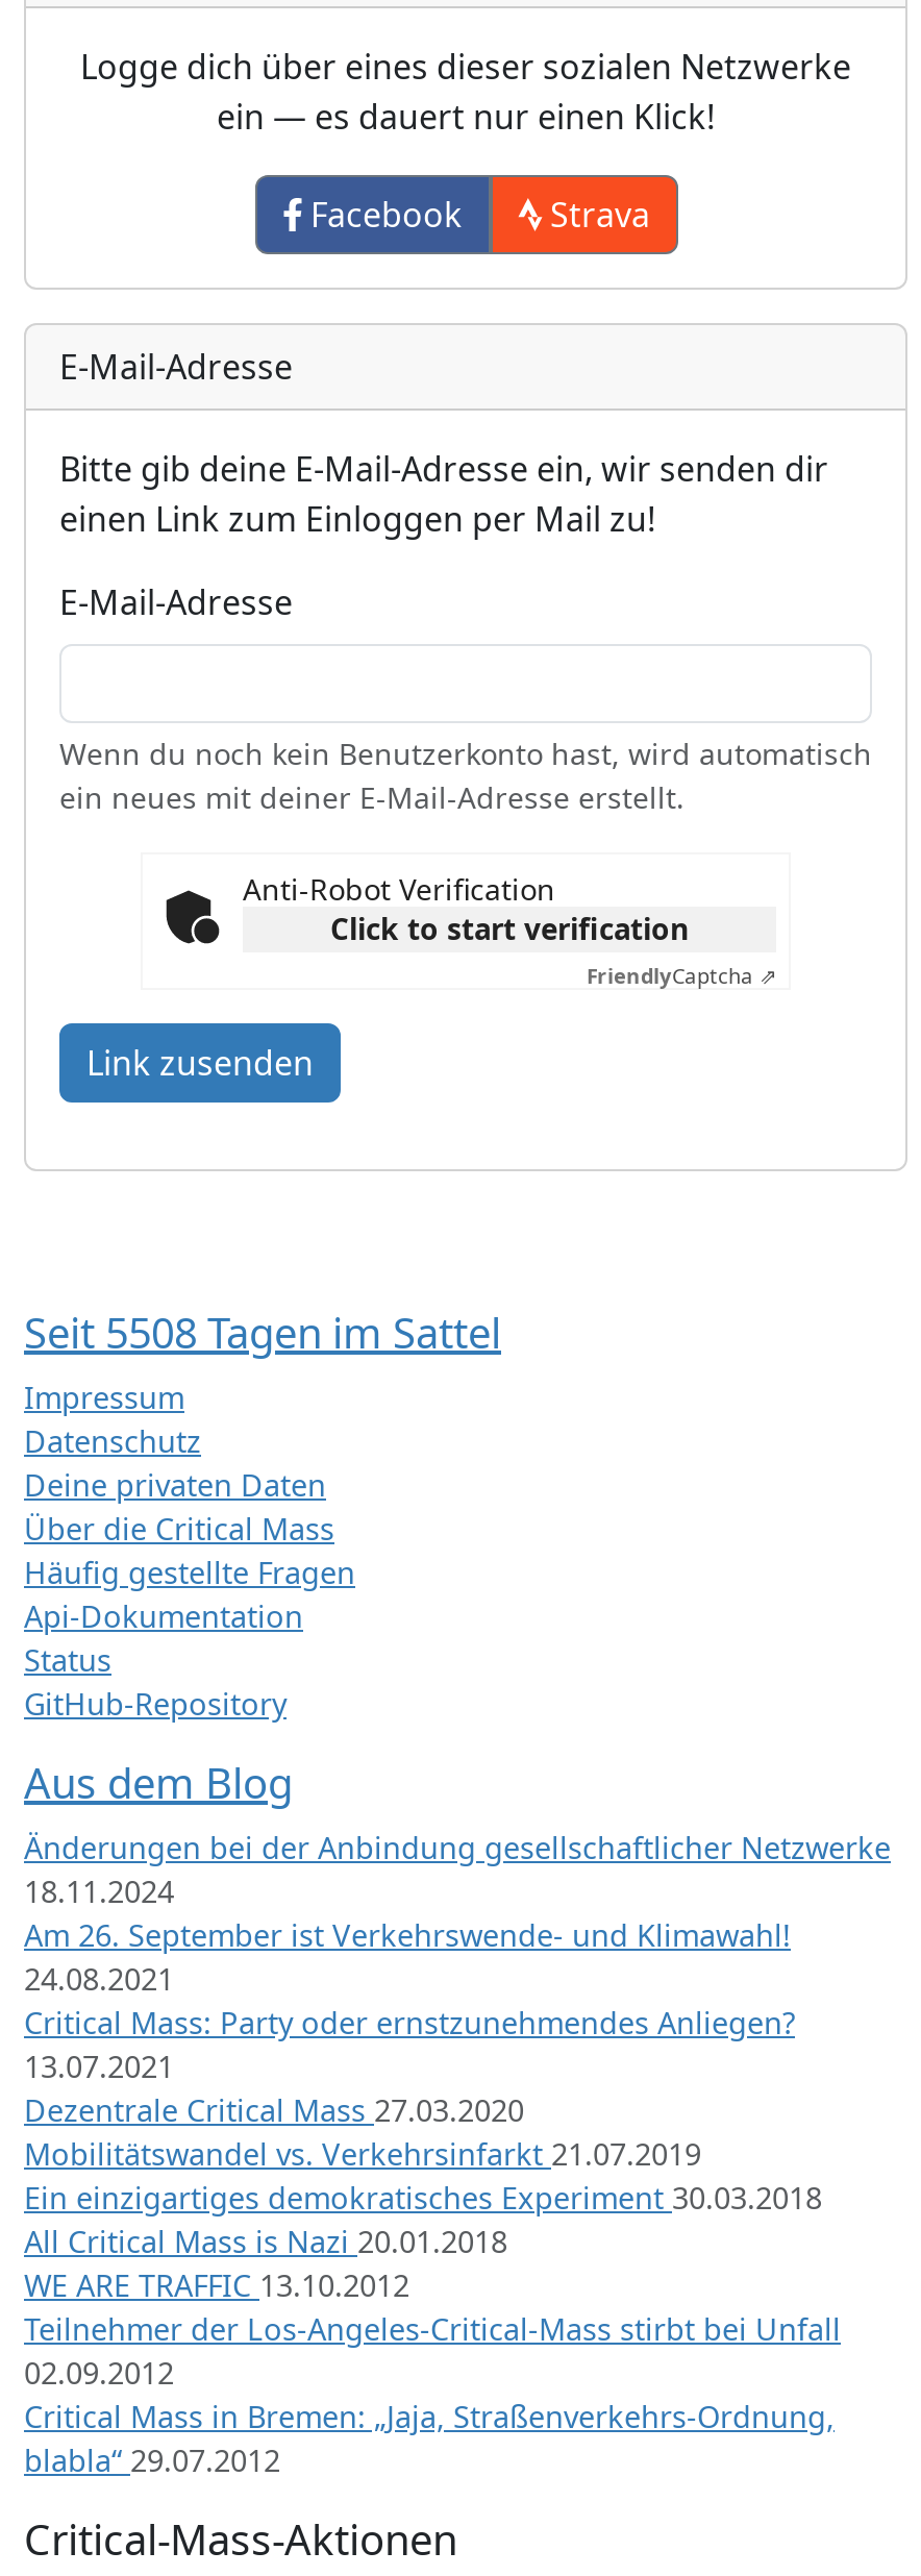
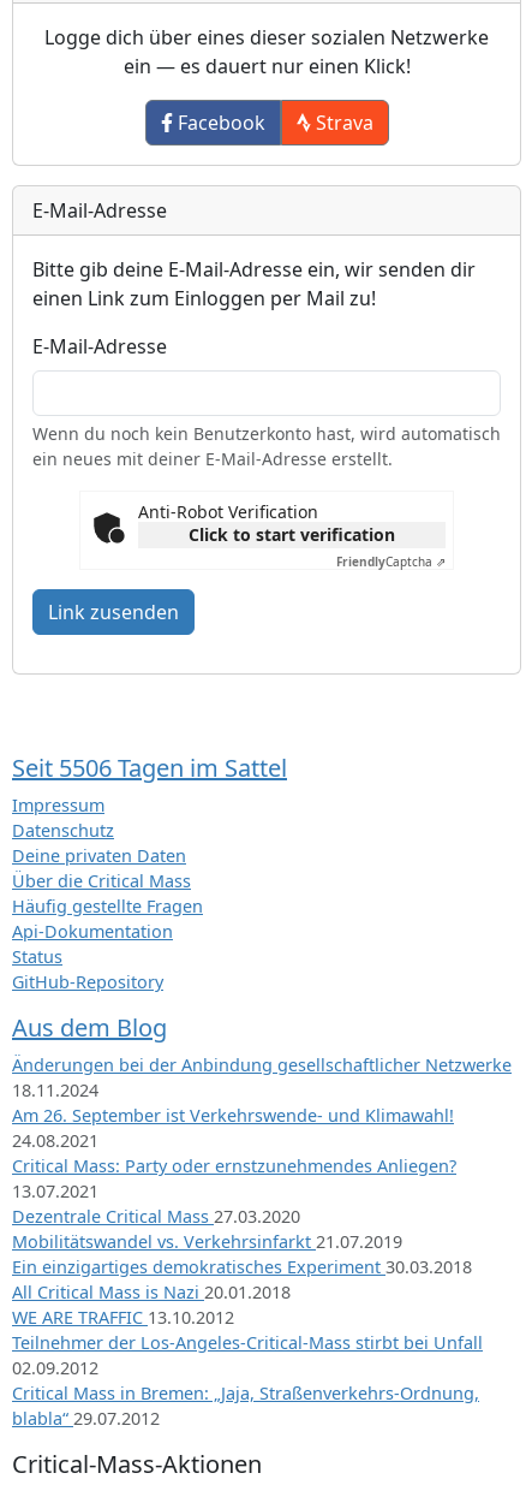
- Seit 5508 Tagen im Sattel
+ Seit 5506 Tagen im Sattel
